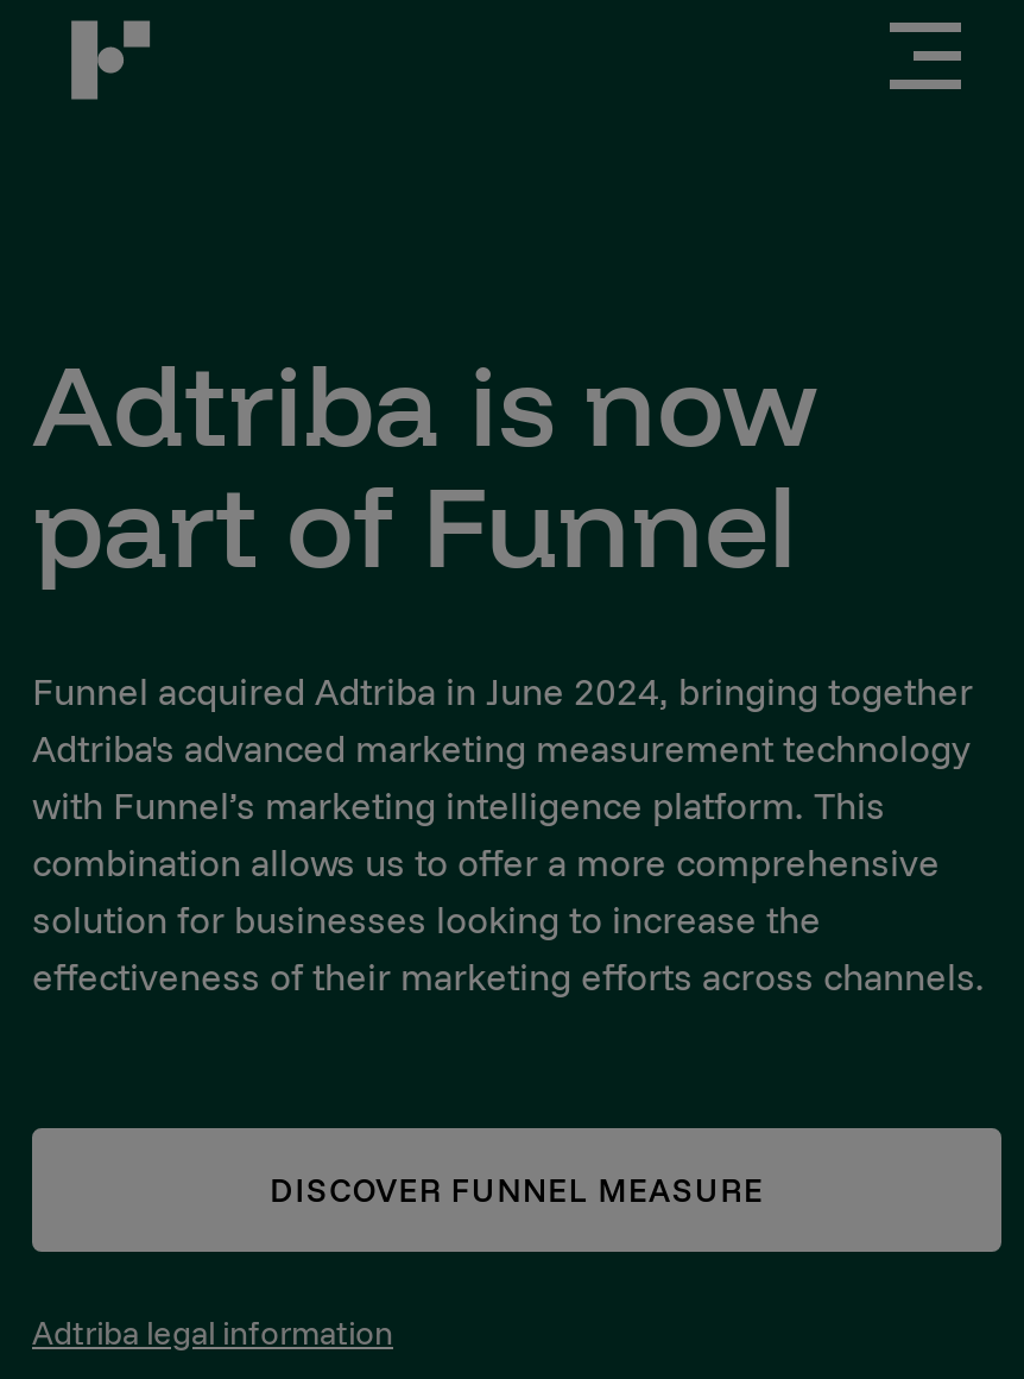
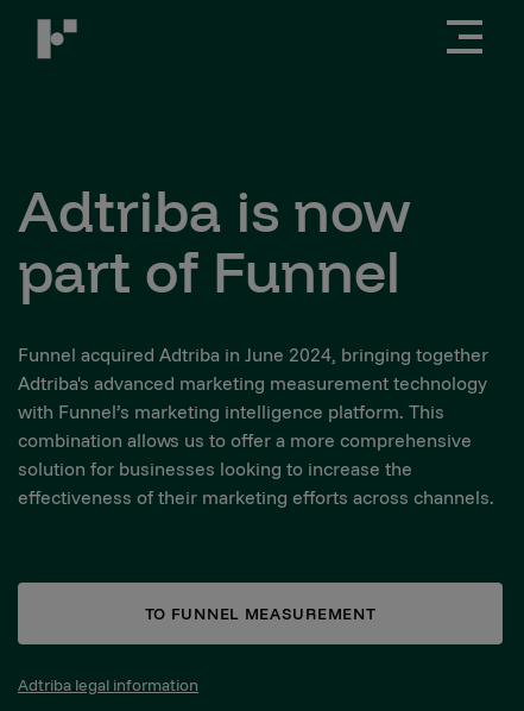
- DISCOVER FUNNEL MEASURE
+ TO FUNNEL MEASUREMENT
